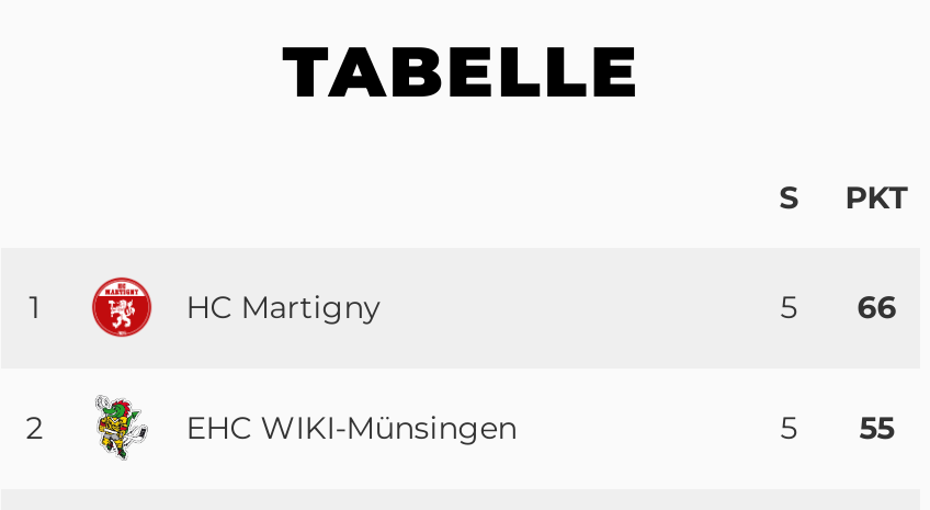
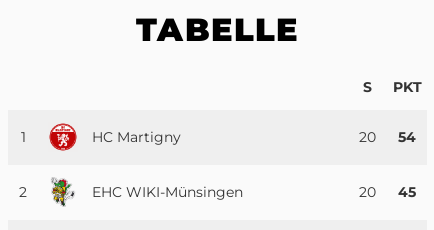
- 5
+ 20

- 66
+ 54

- 5
+ 20

- 55
+ 45
